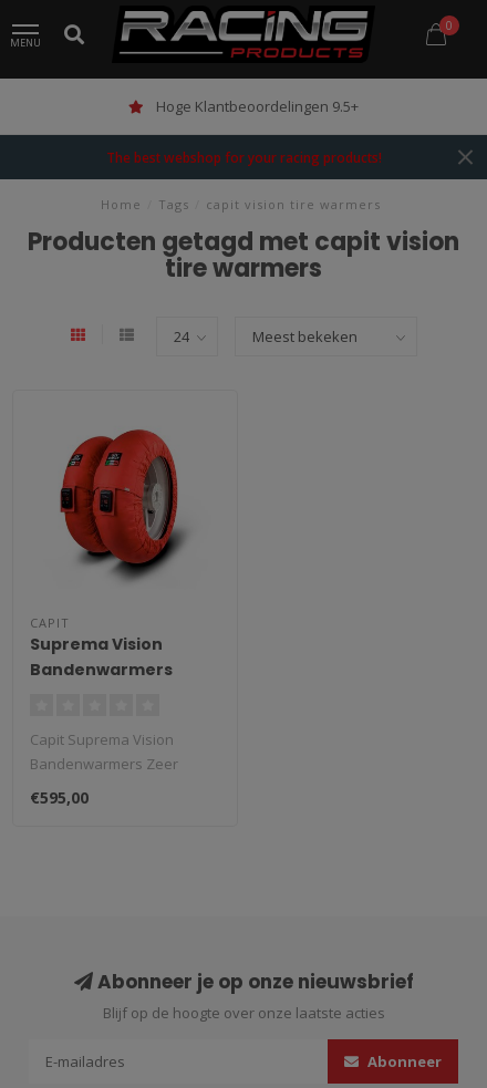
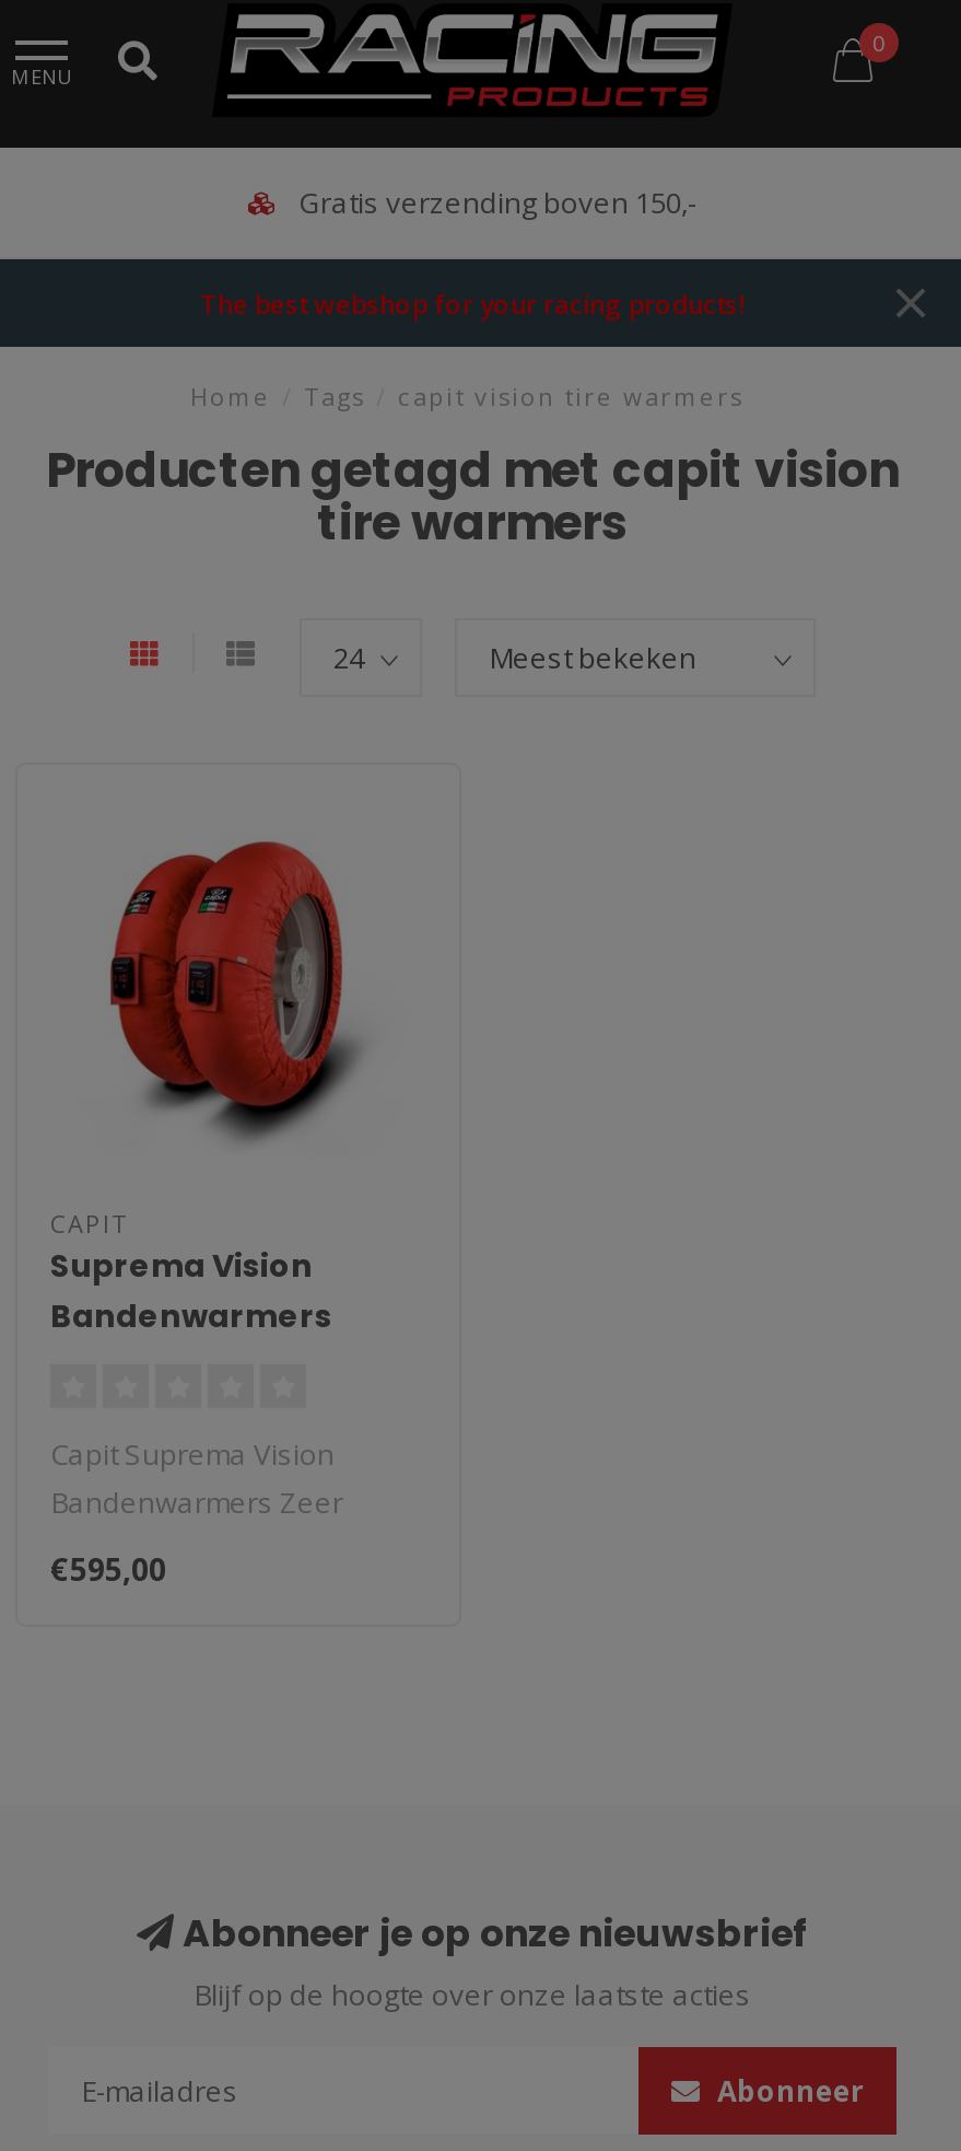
- Hoge Klantbeoordelingen 9.5+
+ Gratis verzending boven 150,-
